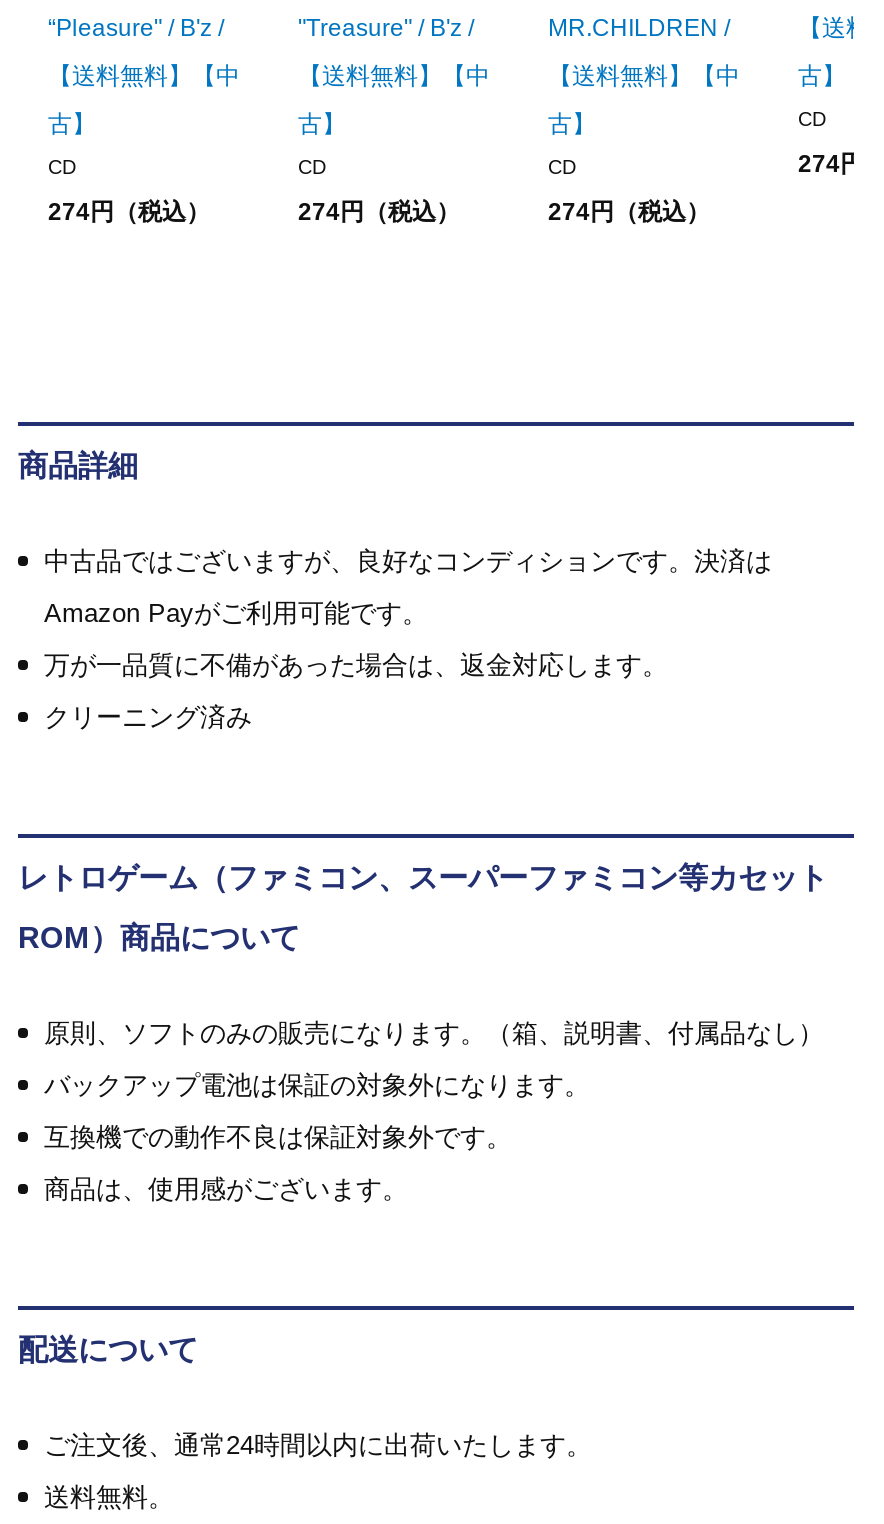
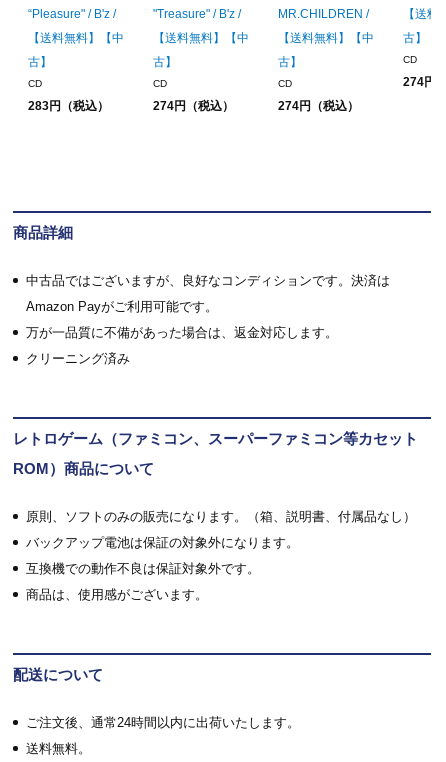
- 274円（税込）
+ 283円（税込）
